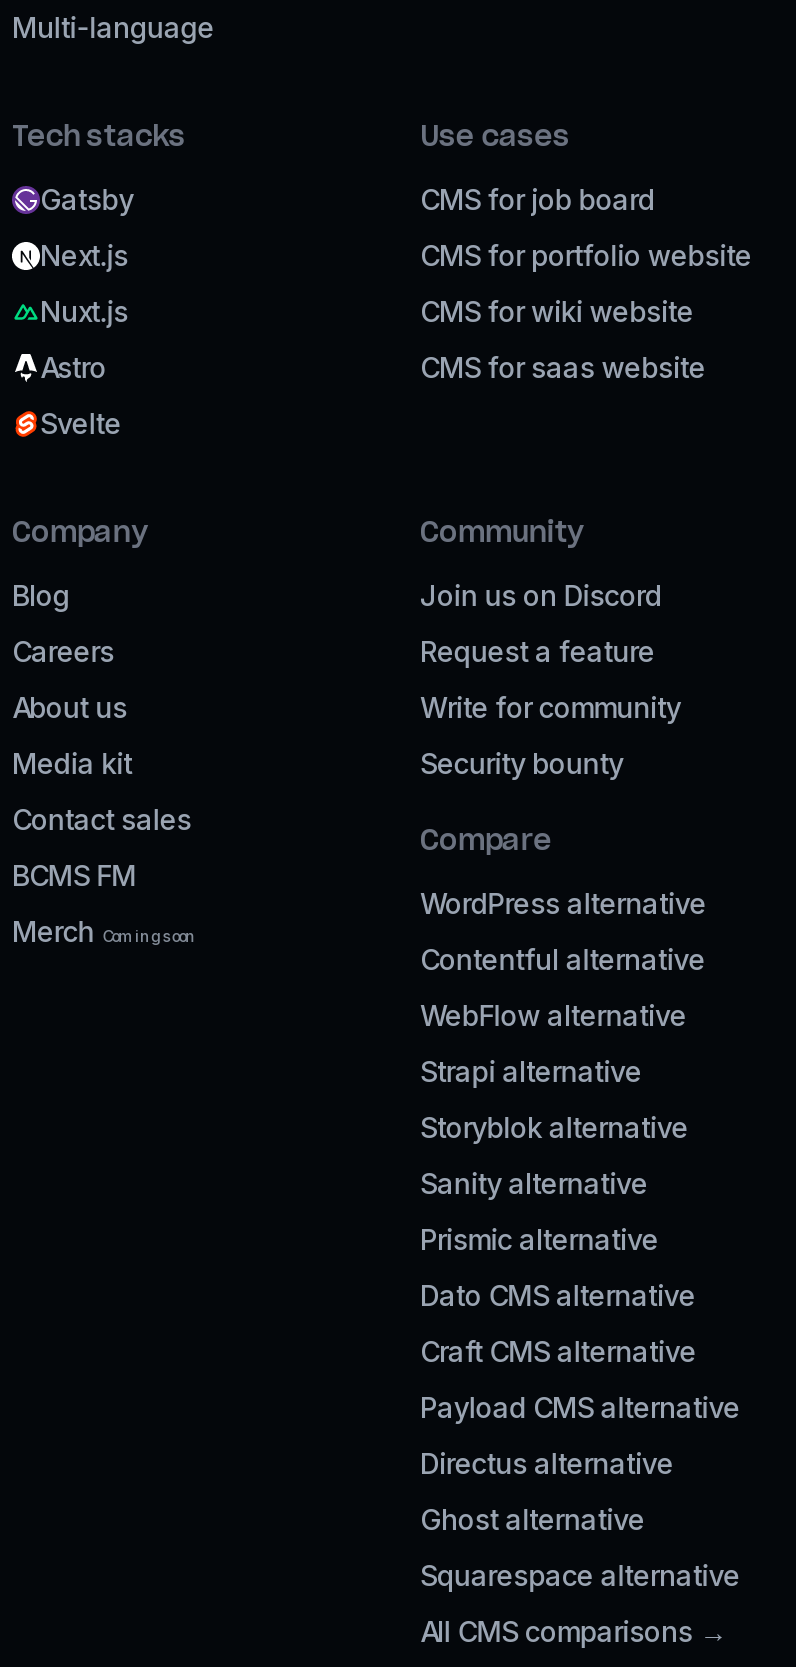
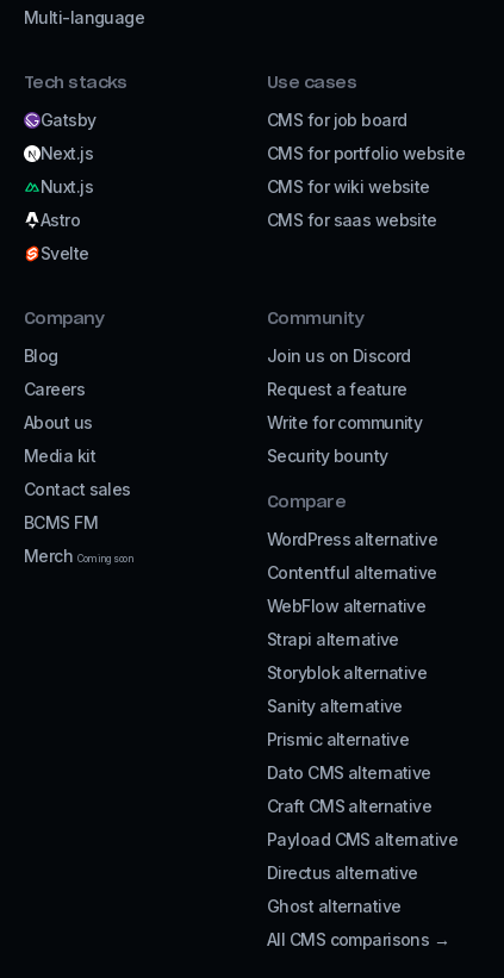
- Squarespace alternative
